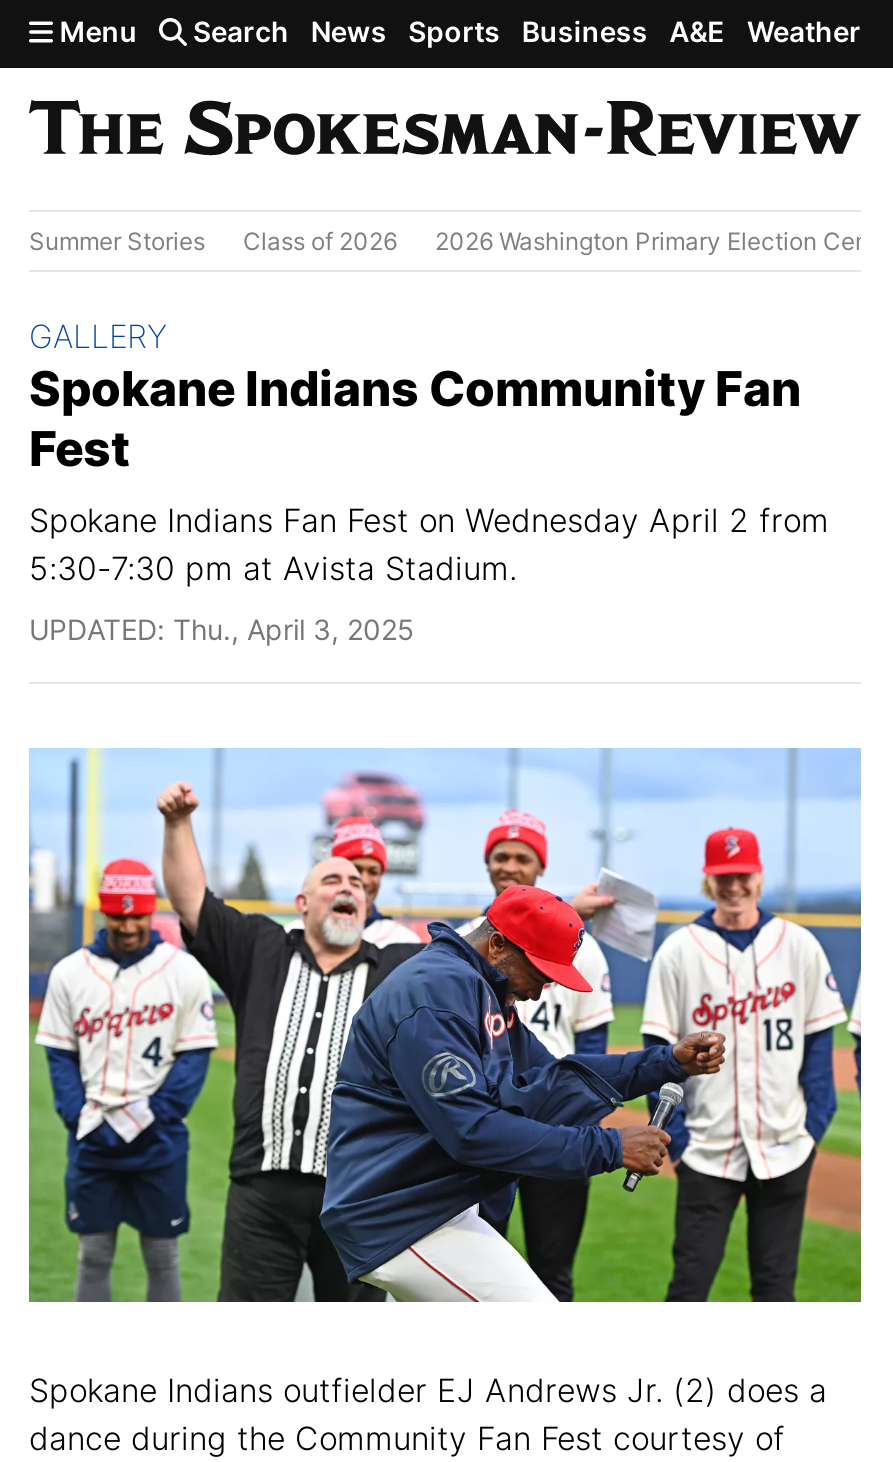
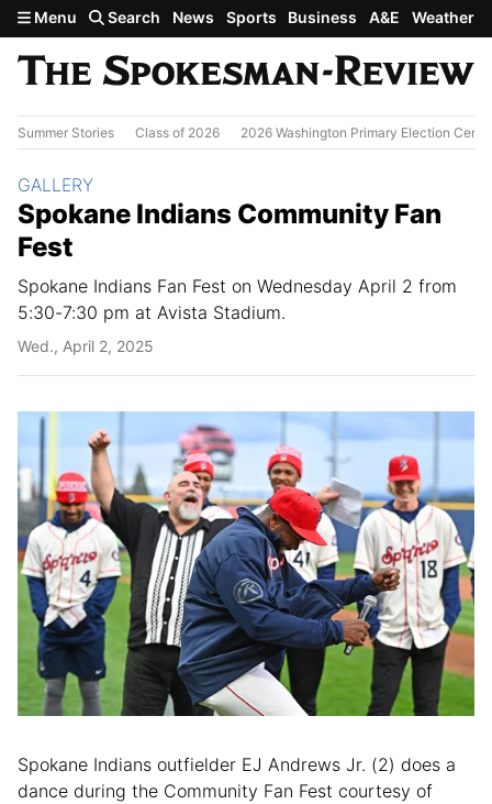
- UPDATED: Thu., April 3, 2025
+ Wed., April 2, 2025
